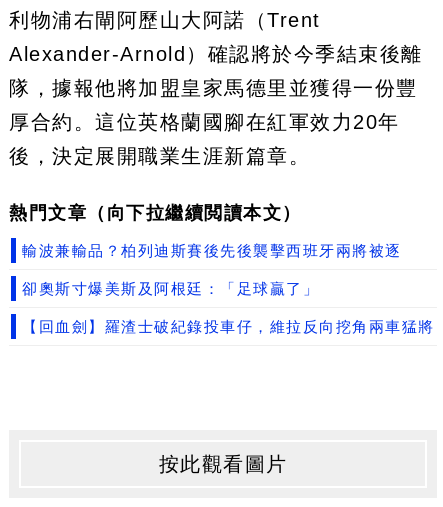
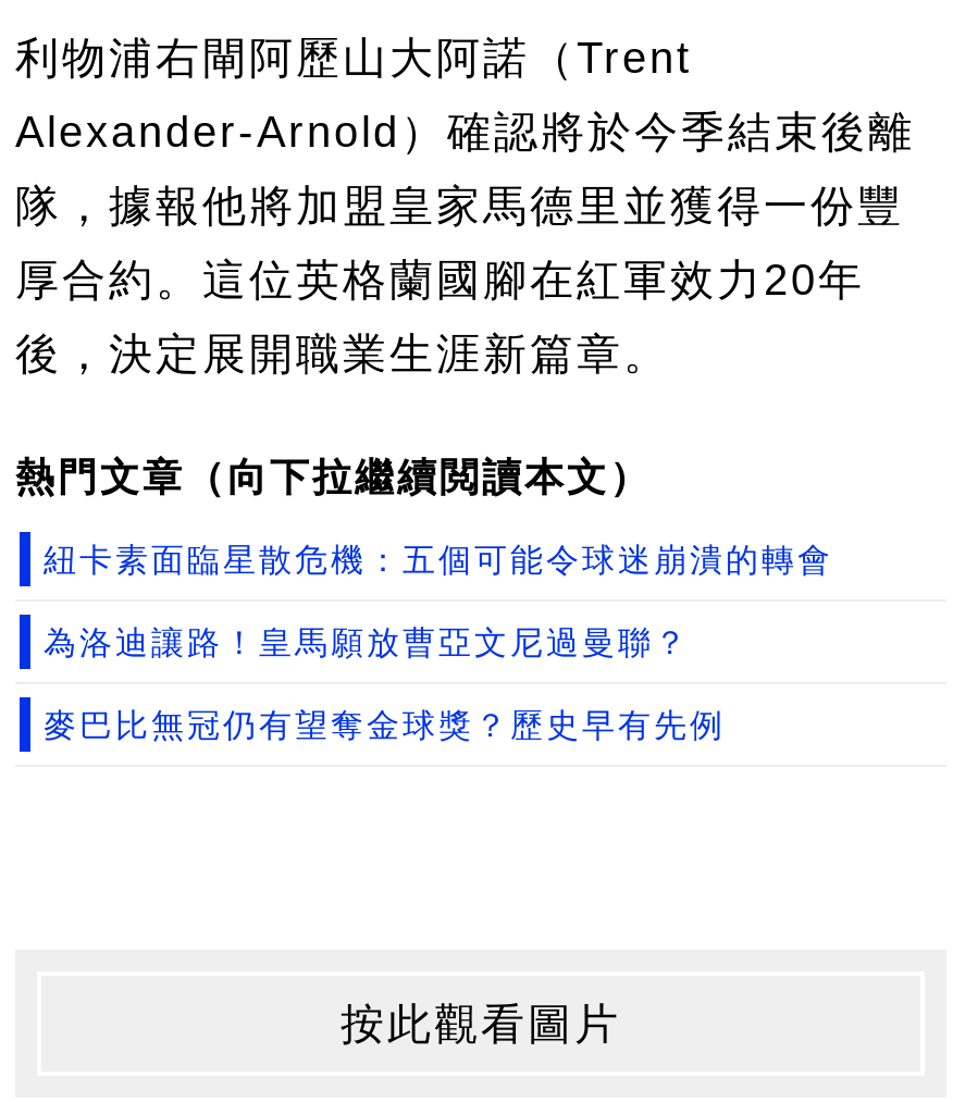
- 輸波兼輸品？柏列迪斯賽後先後襲擊西班牙兩將被逐
+ 紐卡素面臨星散危機：五個可能令球迷崩潰的轉會

- 卻奧斯寸爆美斯及阿根廷：「足球贏了」
+ 為洛迪讓路！皇馬願放曹亞文尼過曼聯？

- 【回血劍】羅渣士破紀錄投車仔，維拉反向挖角兩車猛將
+ 麥巴比無冠仍有望奪金球獎？歷史早有先例
